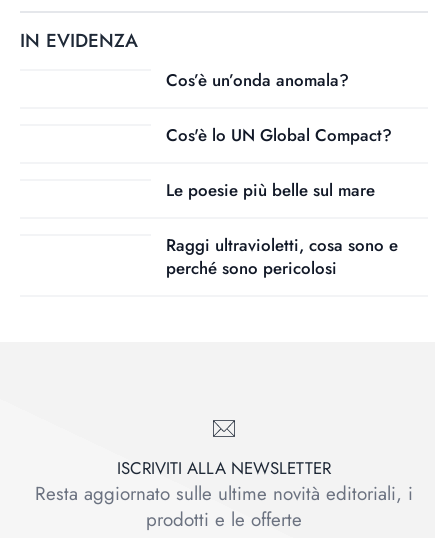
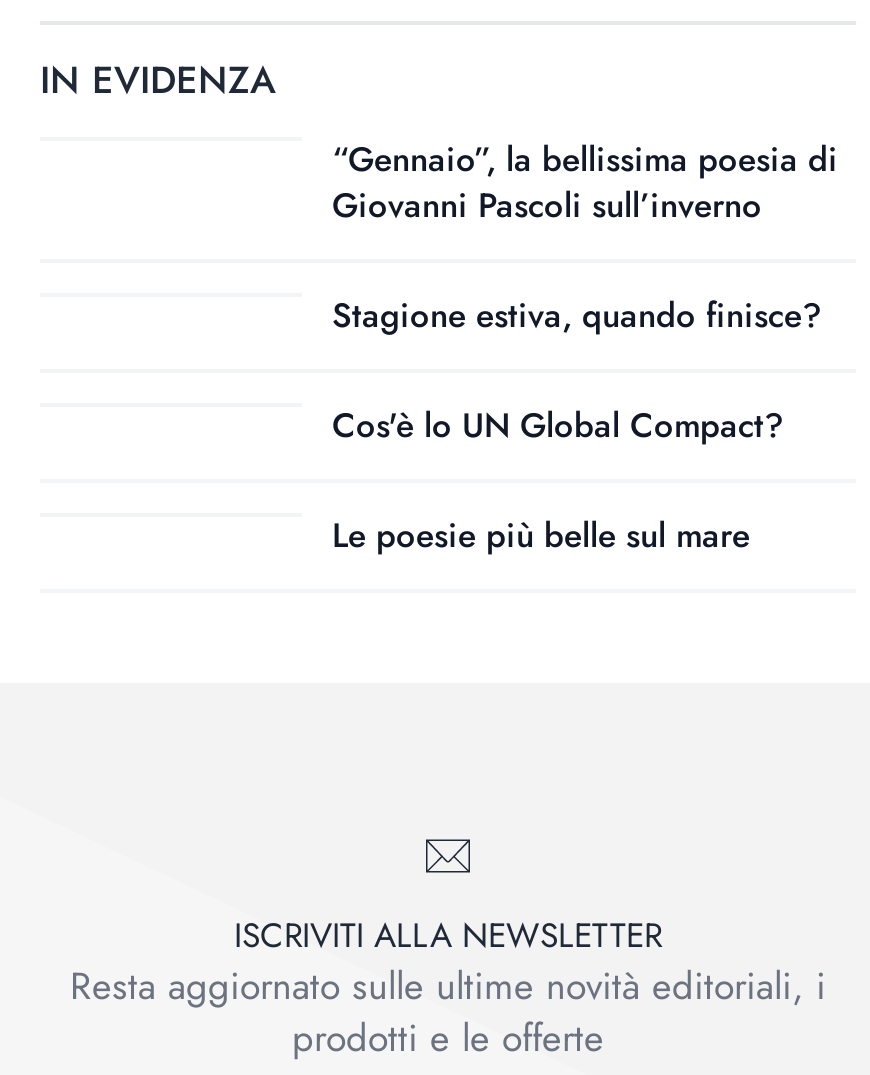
- Cos’è un’onda anomala?
+ “Gennaio”, la bellissima poesia di
+ Giovanni Pascoli sull’inverno
+ Stagione estiva, quando finisce?

moved down: Cos'è lo UN Global Compact? | Le poesie più belle sul mare

- Raggi ultravioletti, cosa sono e
- perché sono pericolosi
